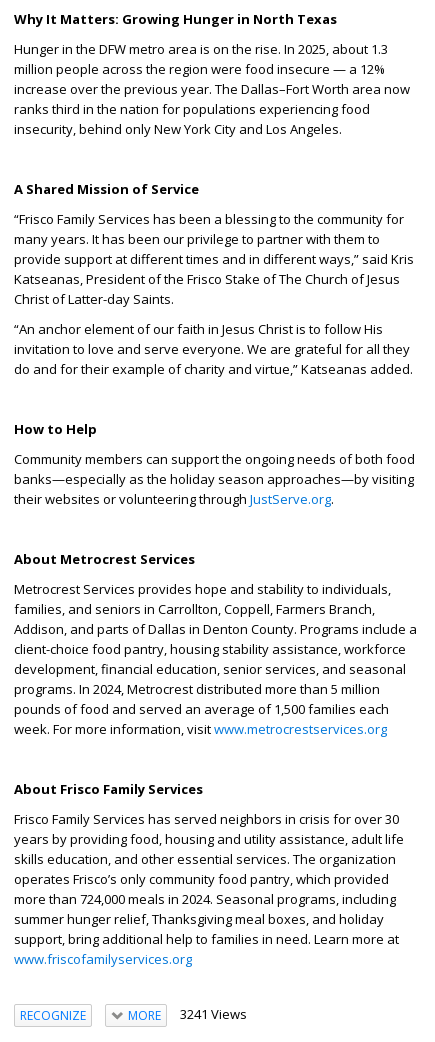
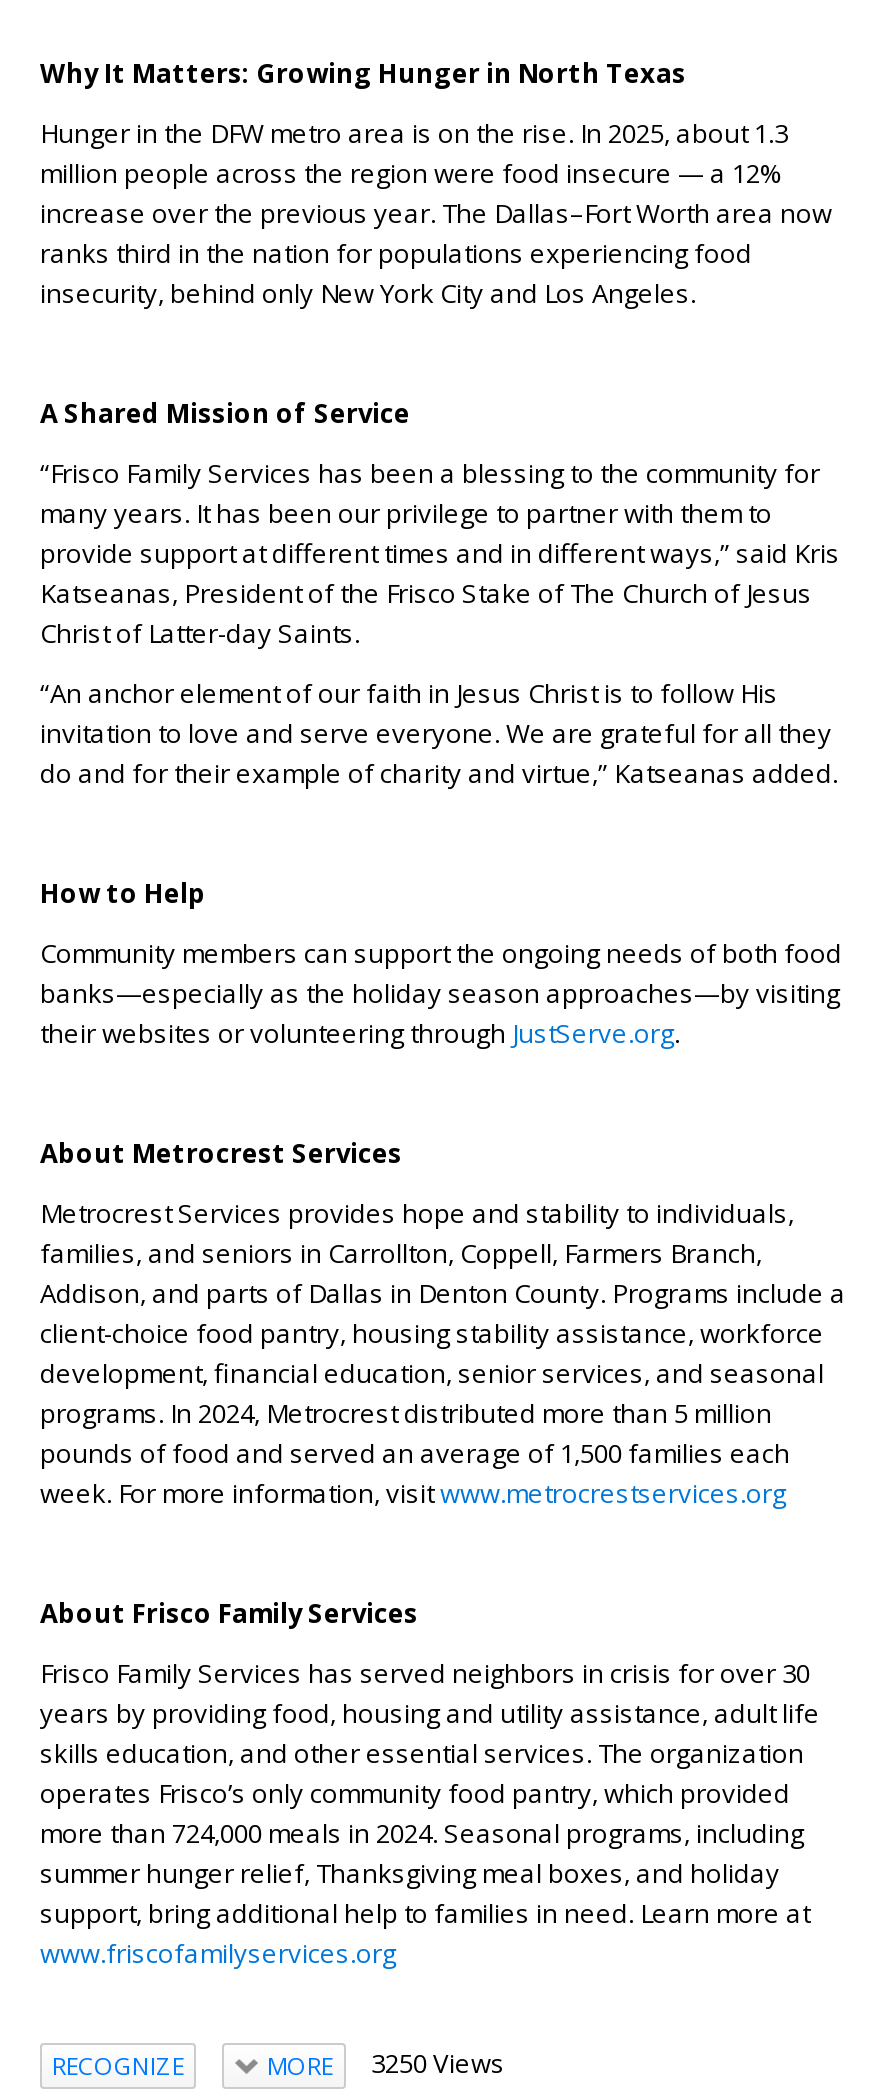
- MORE 3241 Views
+ MORE 3250 Views
